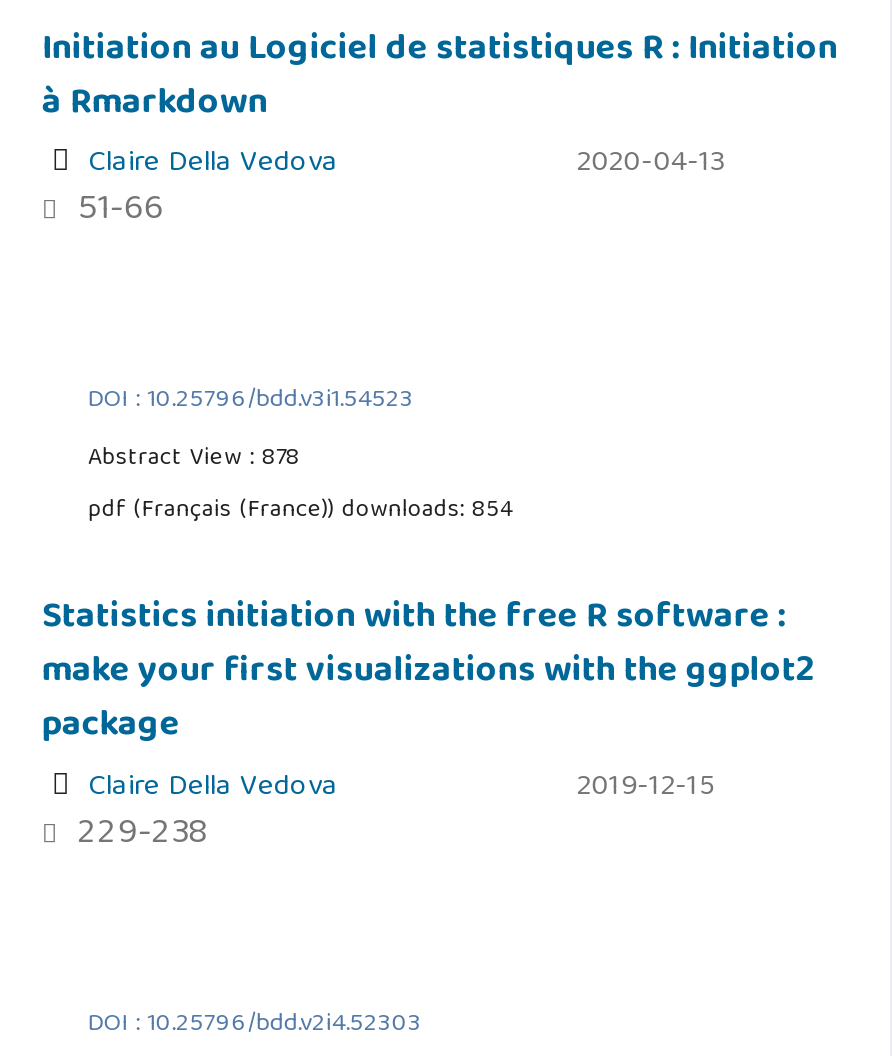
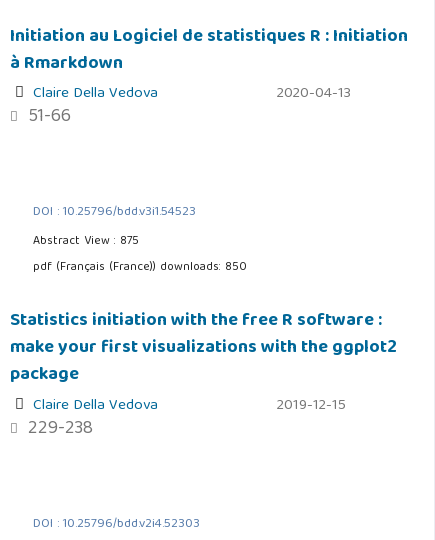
- Abstract View : 878
+ Abstract View : 875

- pdf (Français (France)) downloads: 854
+ pdf (Français (France)) downloads: 850
